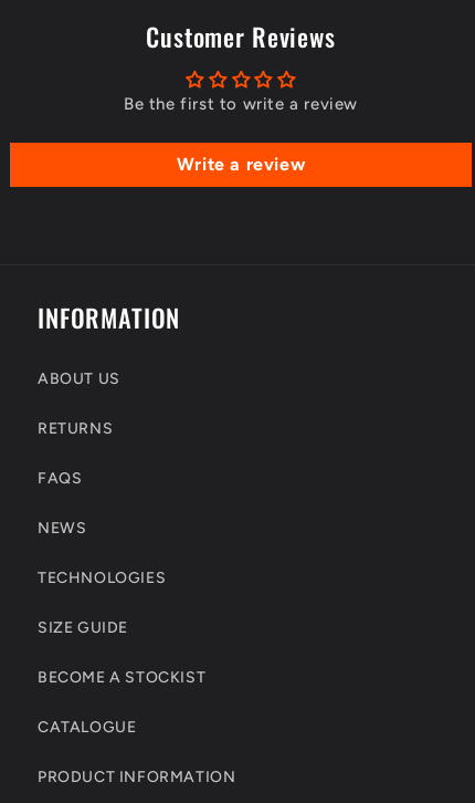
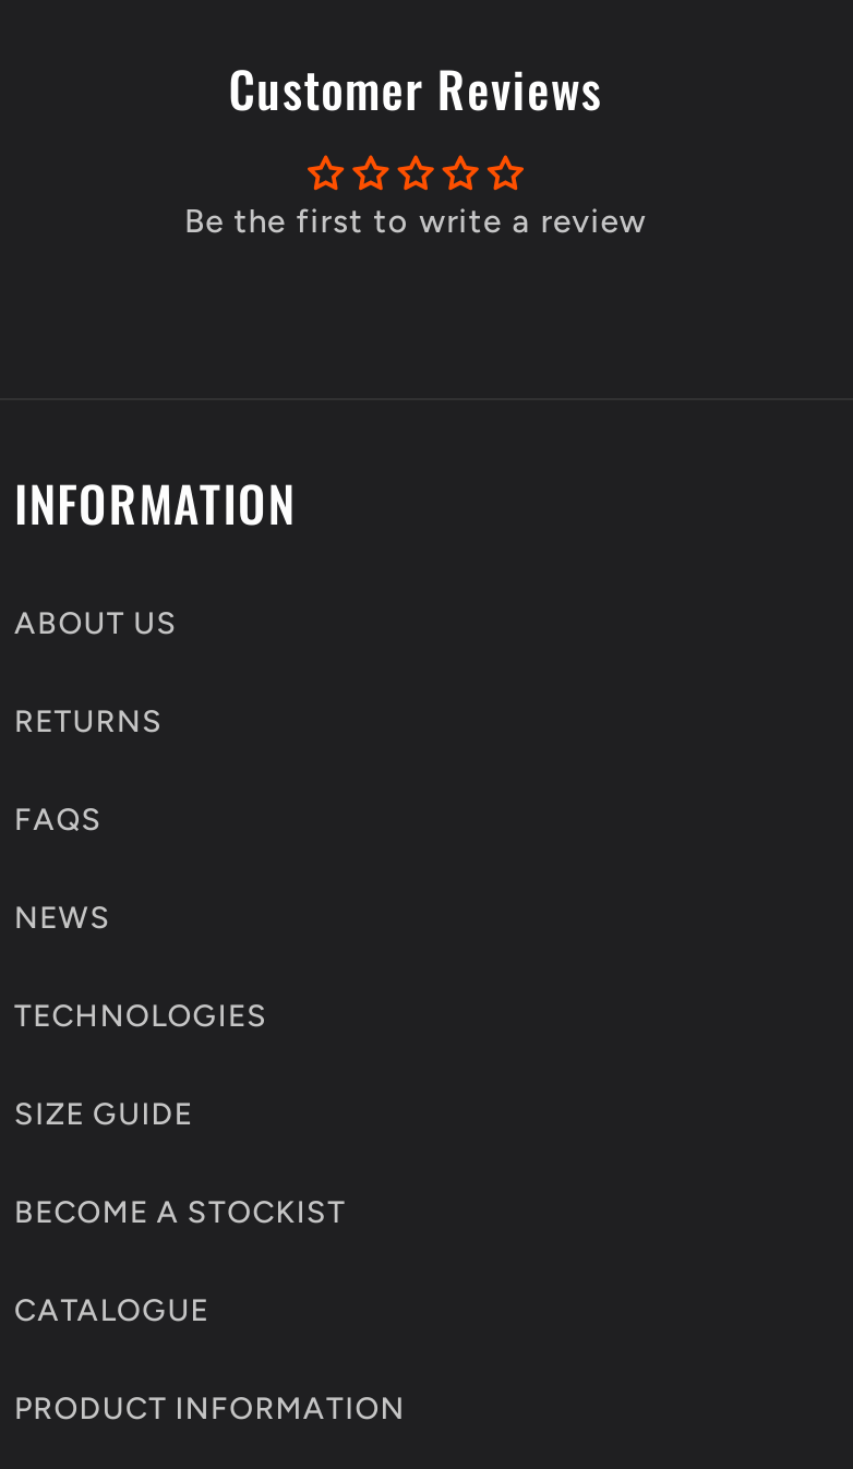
- Write a review
